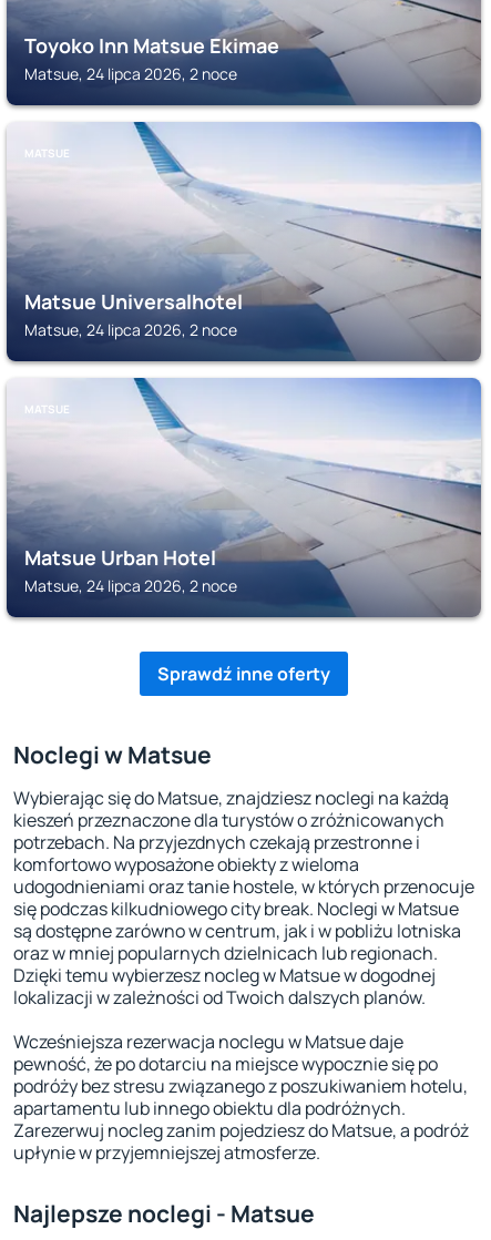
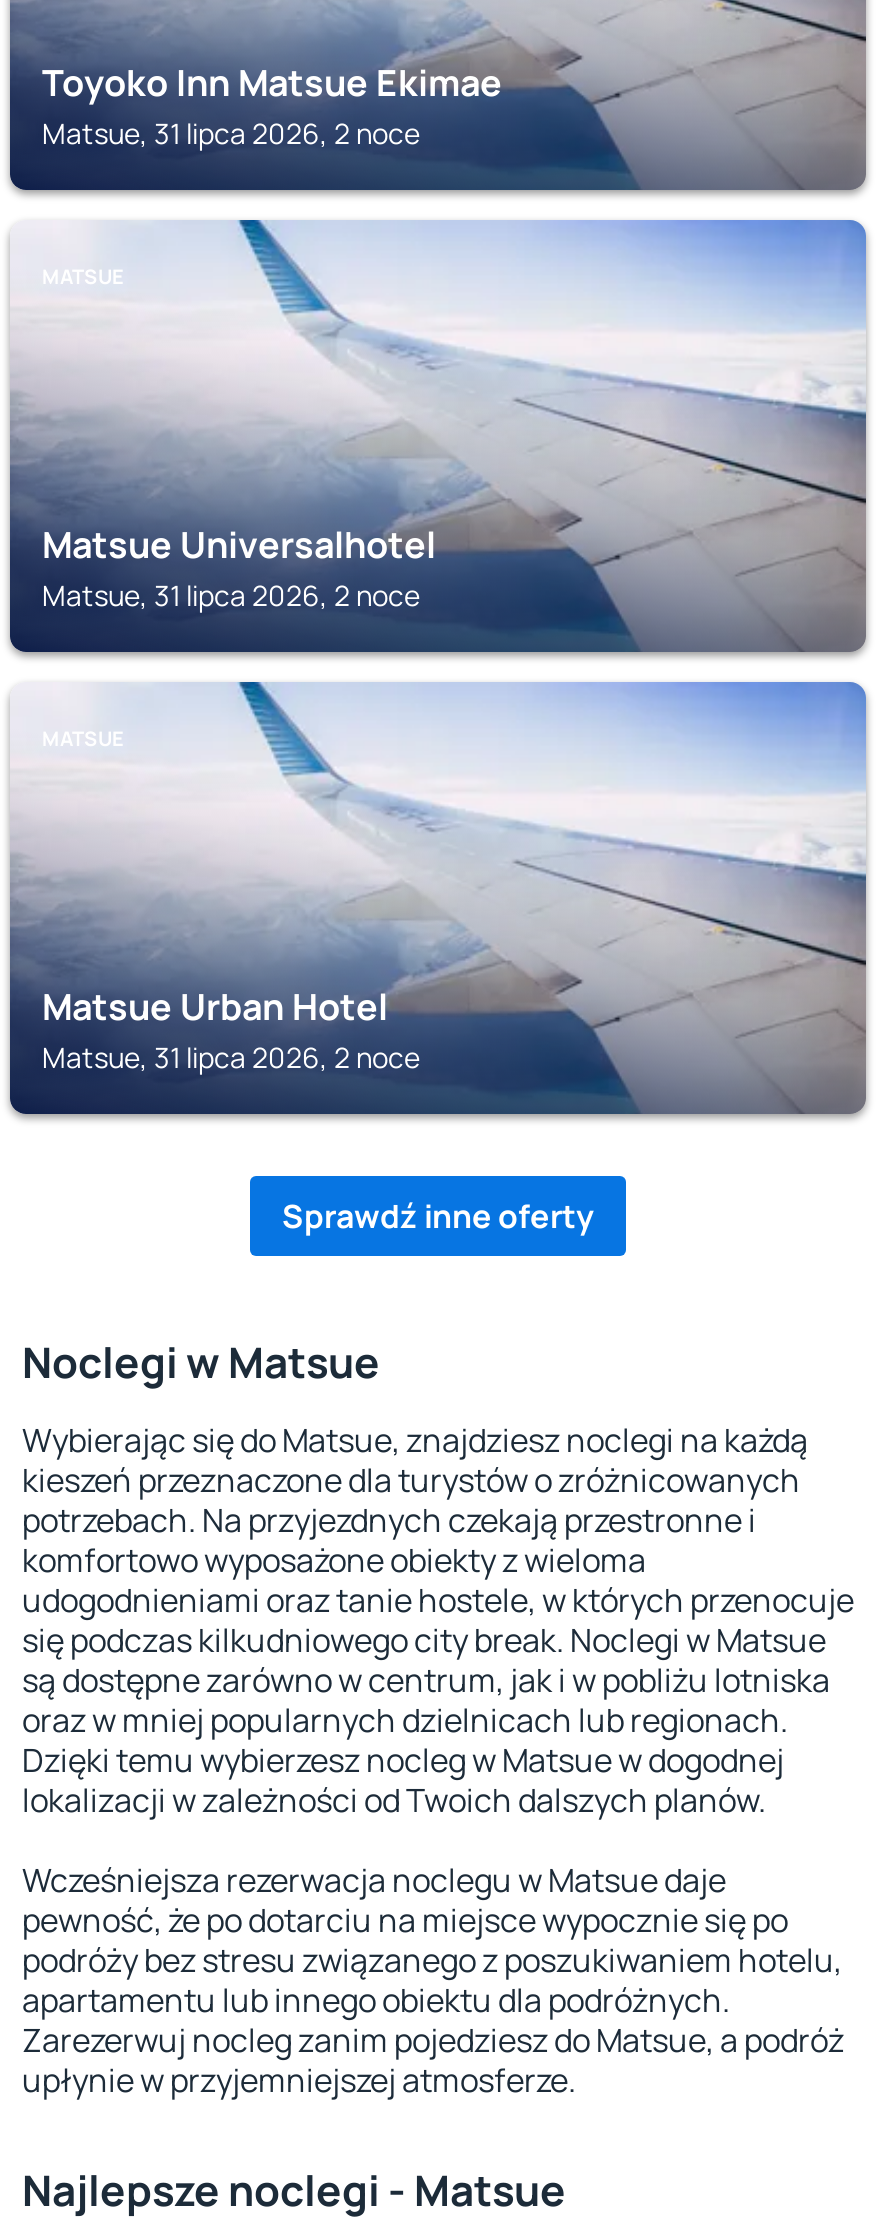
- Matsue, 24 lipca 2026, 2 noce
+ Matsue, 31 lipca 2026, 2 noce

- Matsue, 24 lipca 2026, 2 noce
+ Matsue, 31 lipca 2026, 2 noce

- Matsue, 24 lipca 2026, 2 noce
+ Matsue, 31 lipca 2026, 2 noce
